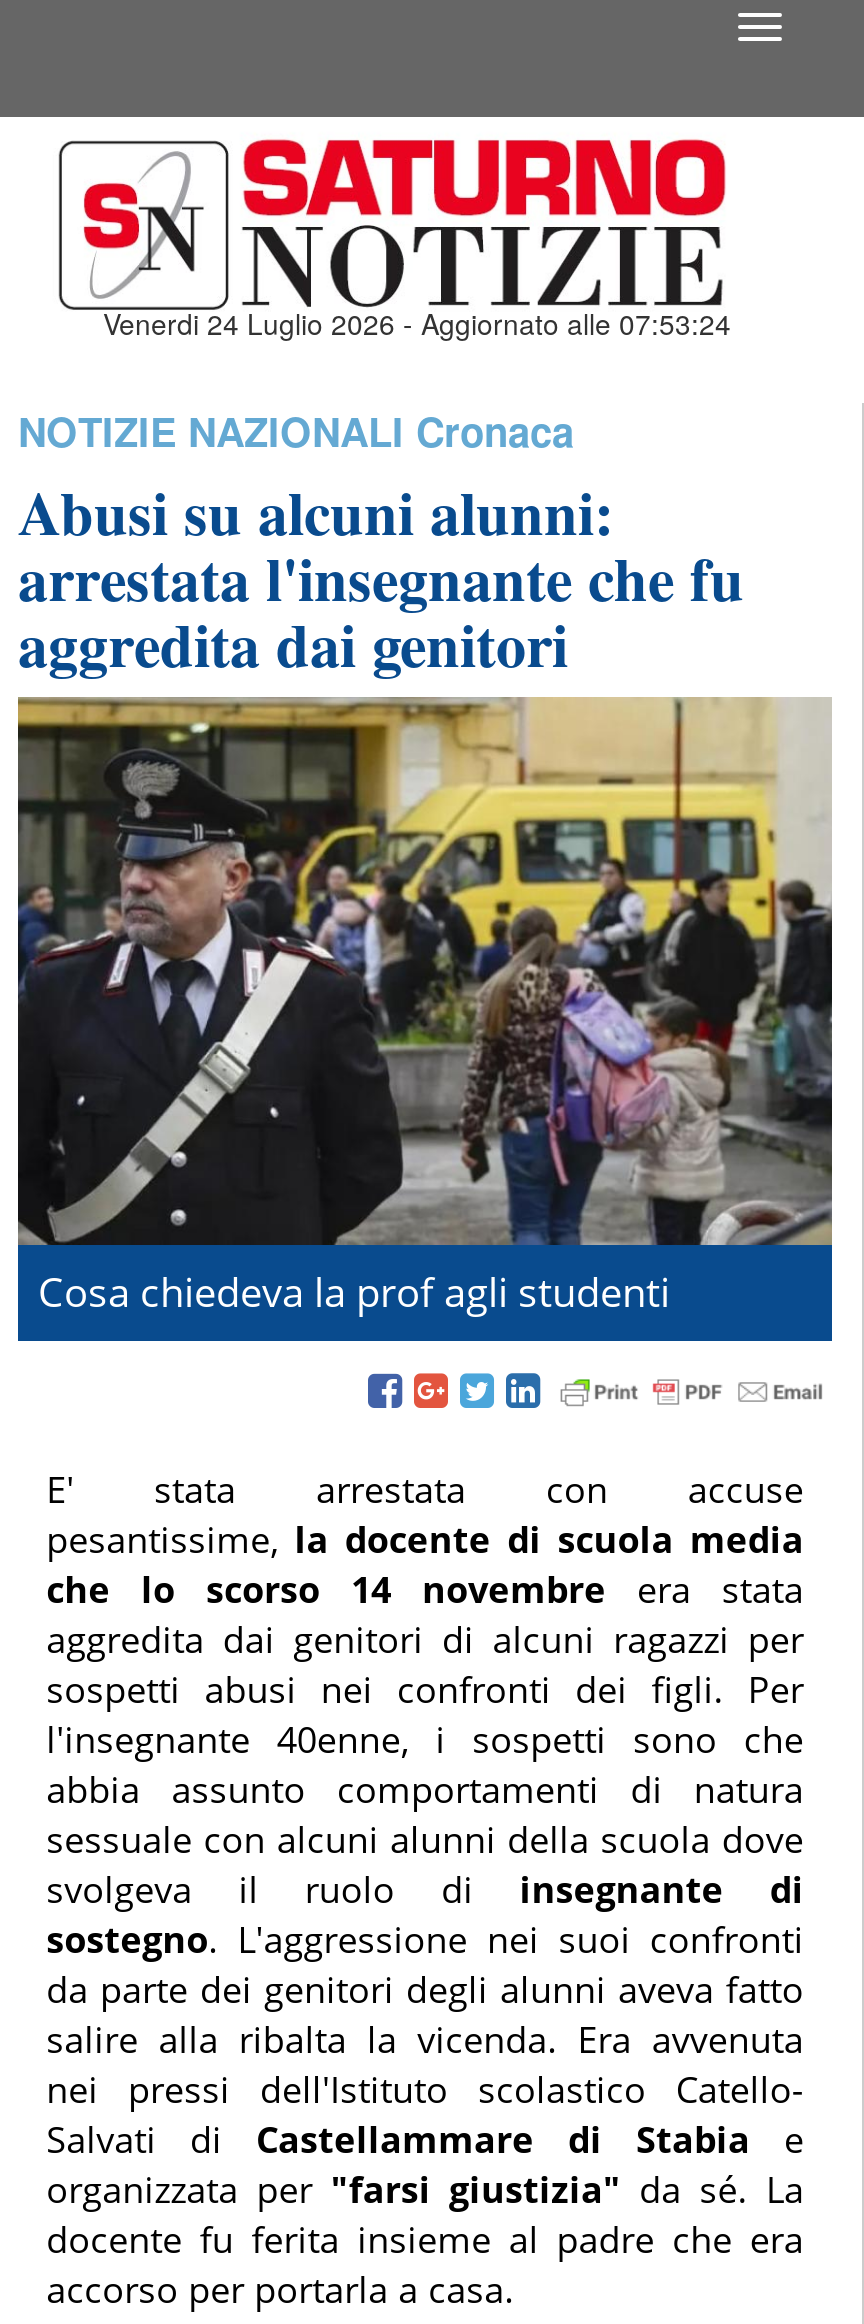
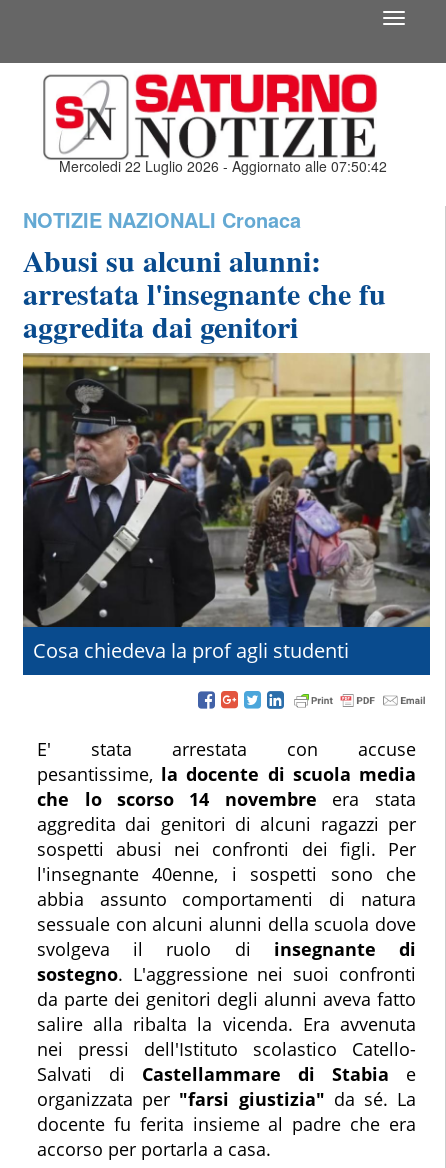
- Venerdi 24 Luglio 2026 - Aggiornato alle 07:53:24
+ Mercoledi 22 Luglio 2026 - Aggiornato alle 07:50:42
